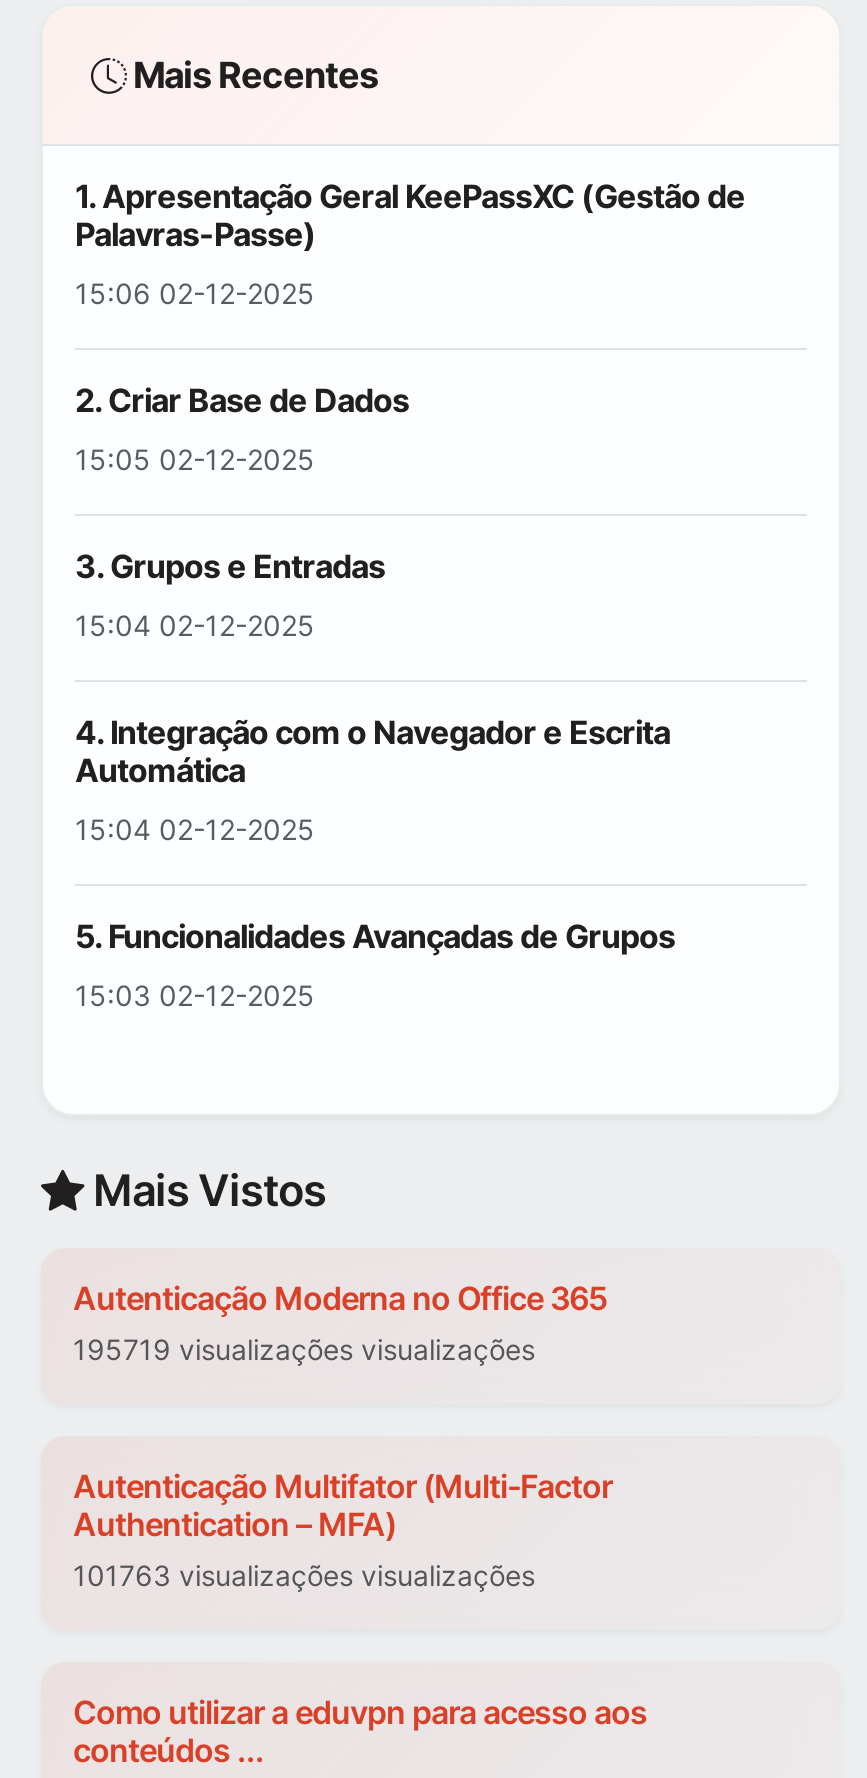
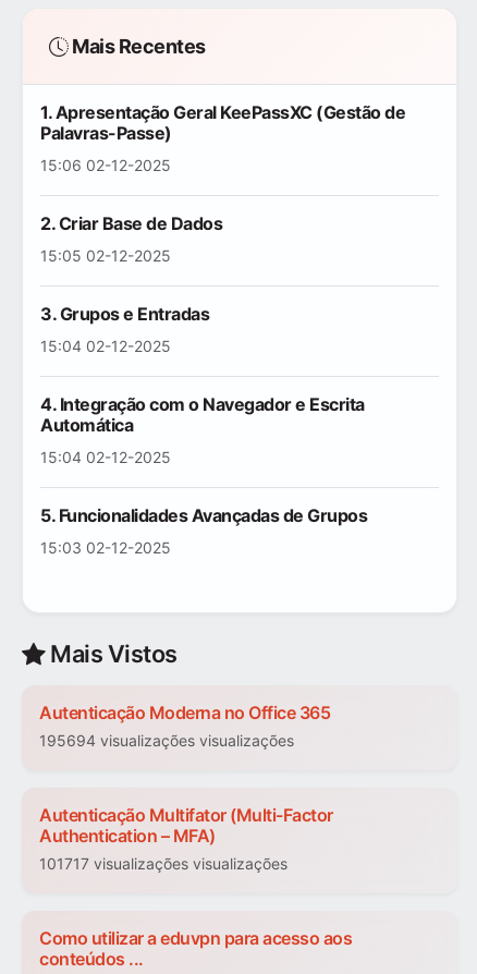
- 195719 visualizações visualizações
+ 195694 visualizações visualizações

- 101763 visualizações visualizações
+ 101717 visualizações visualizações
